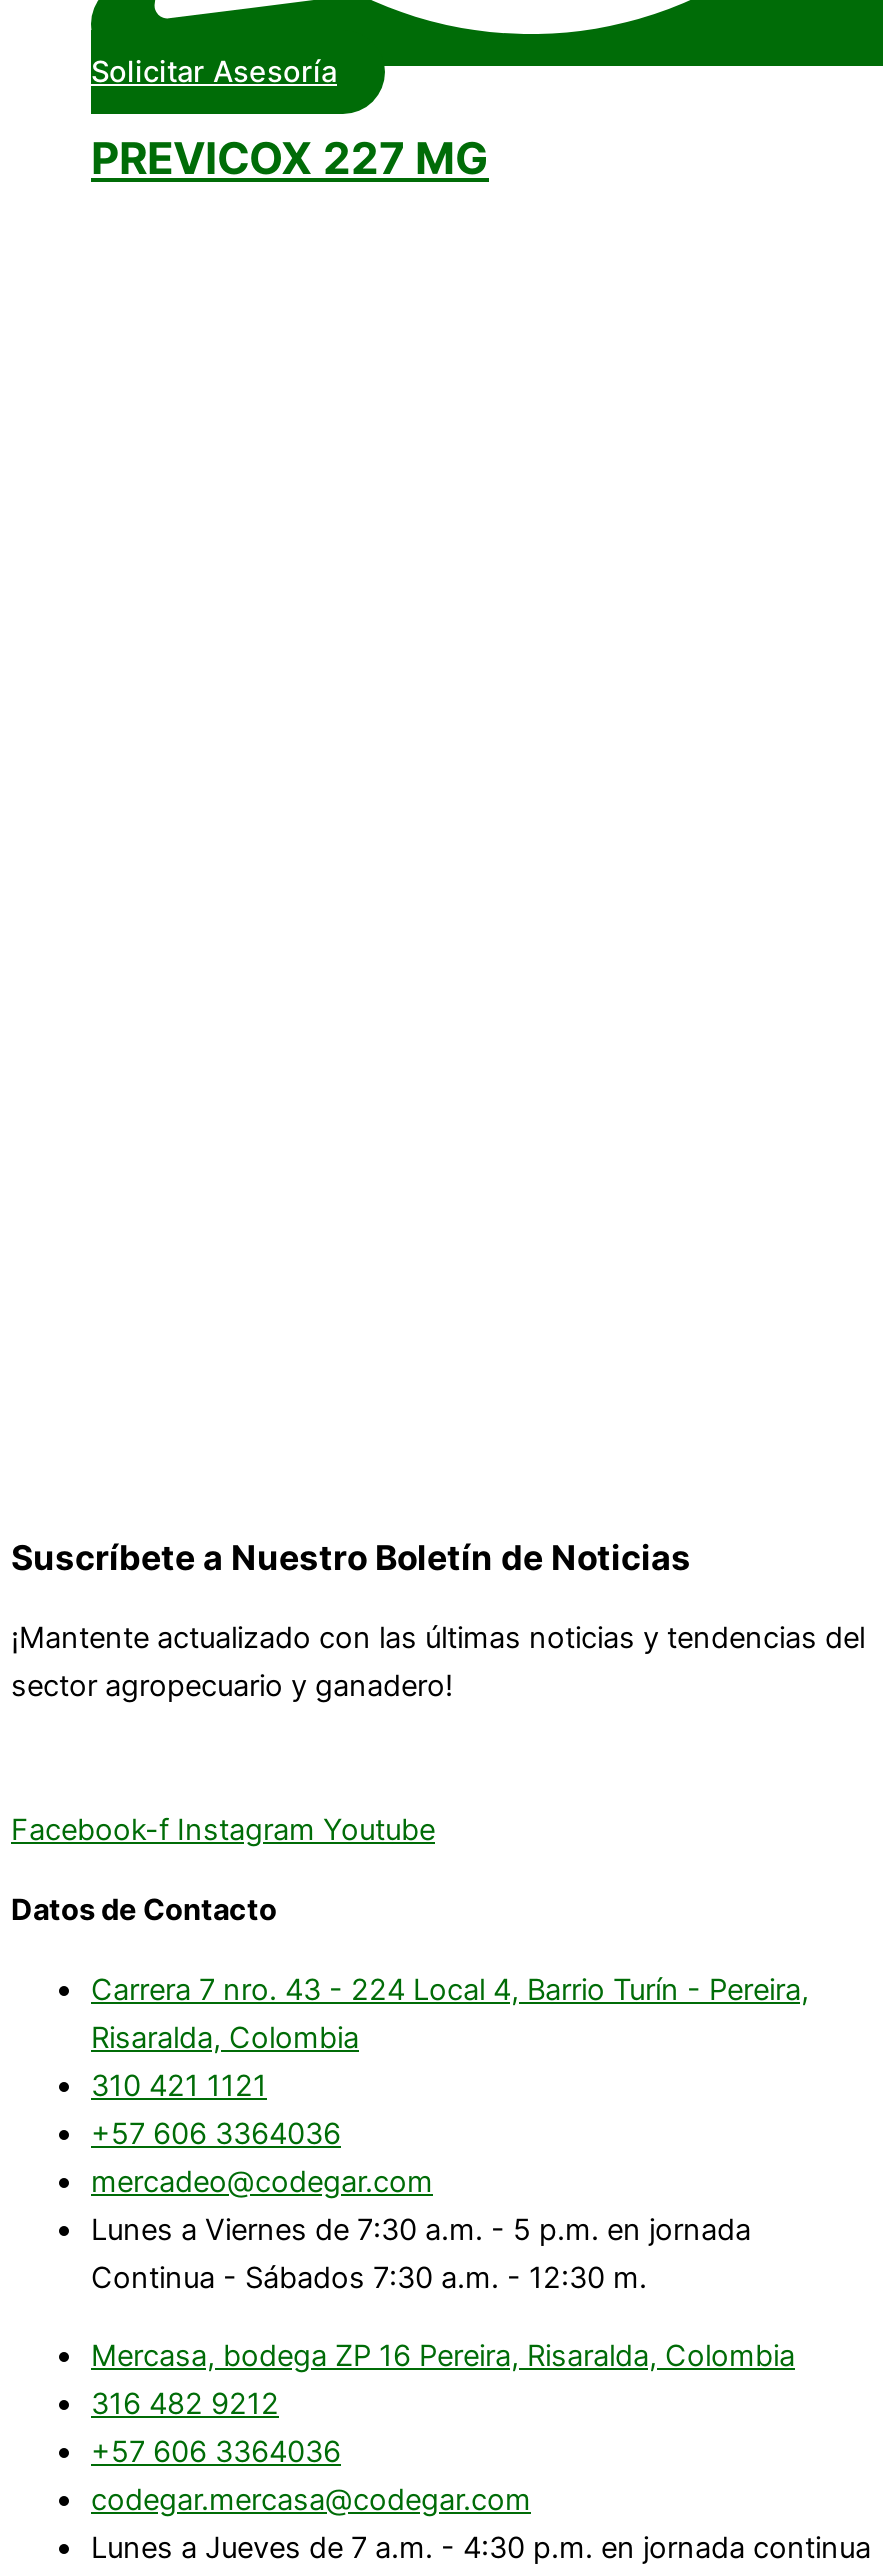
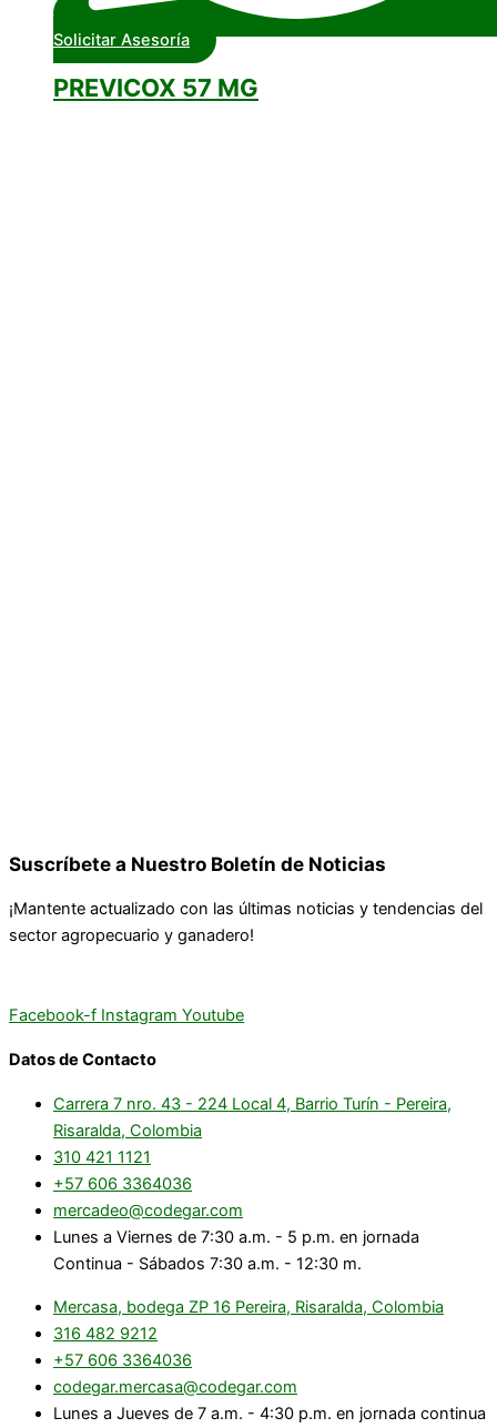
- PREVICOX 227 MG
+ PREVICOX 57 MG
